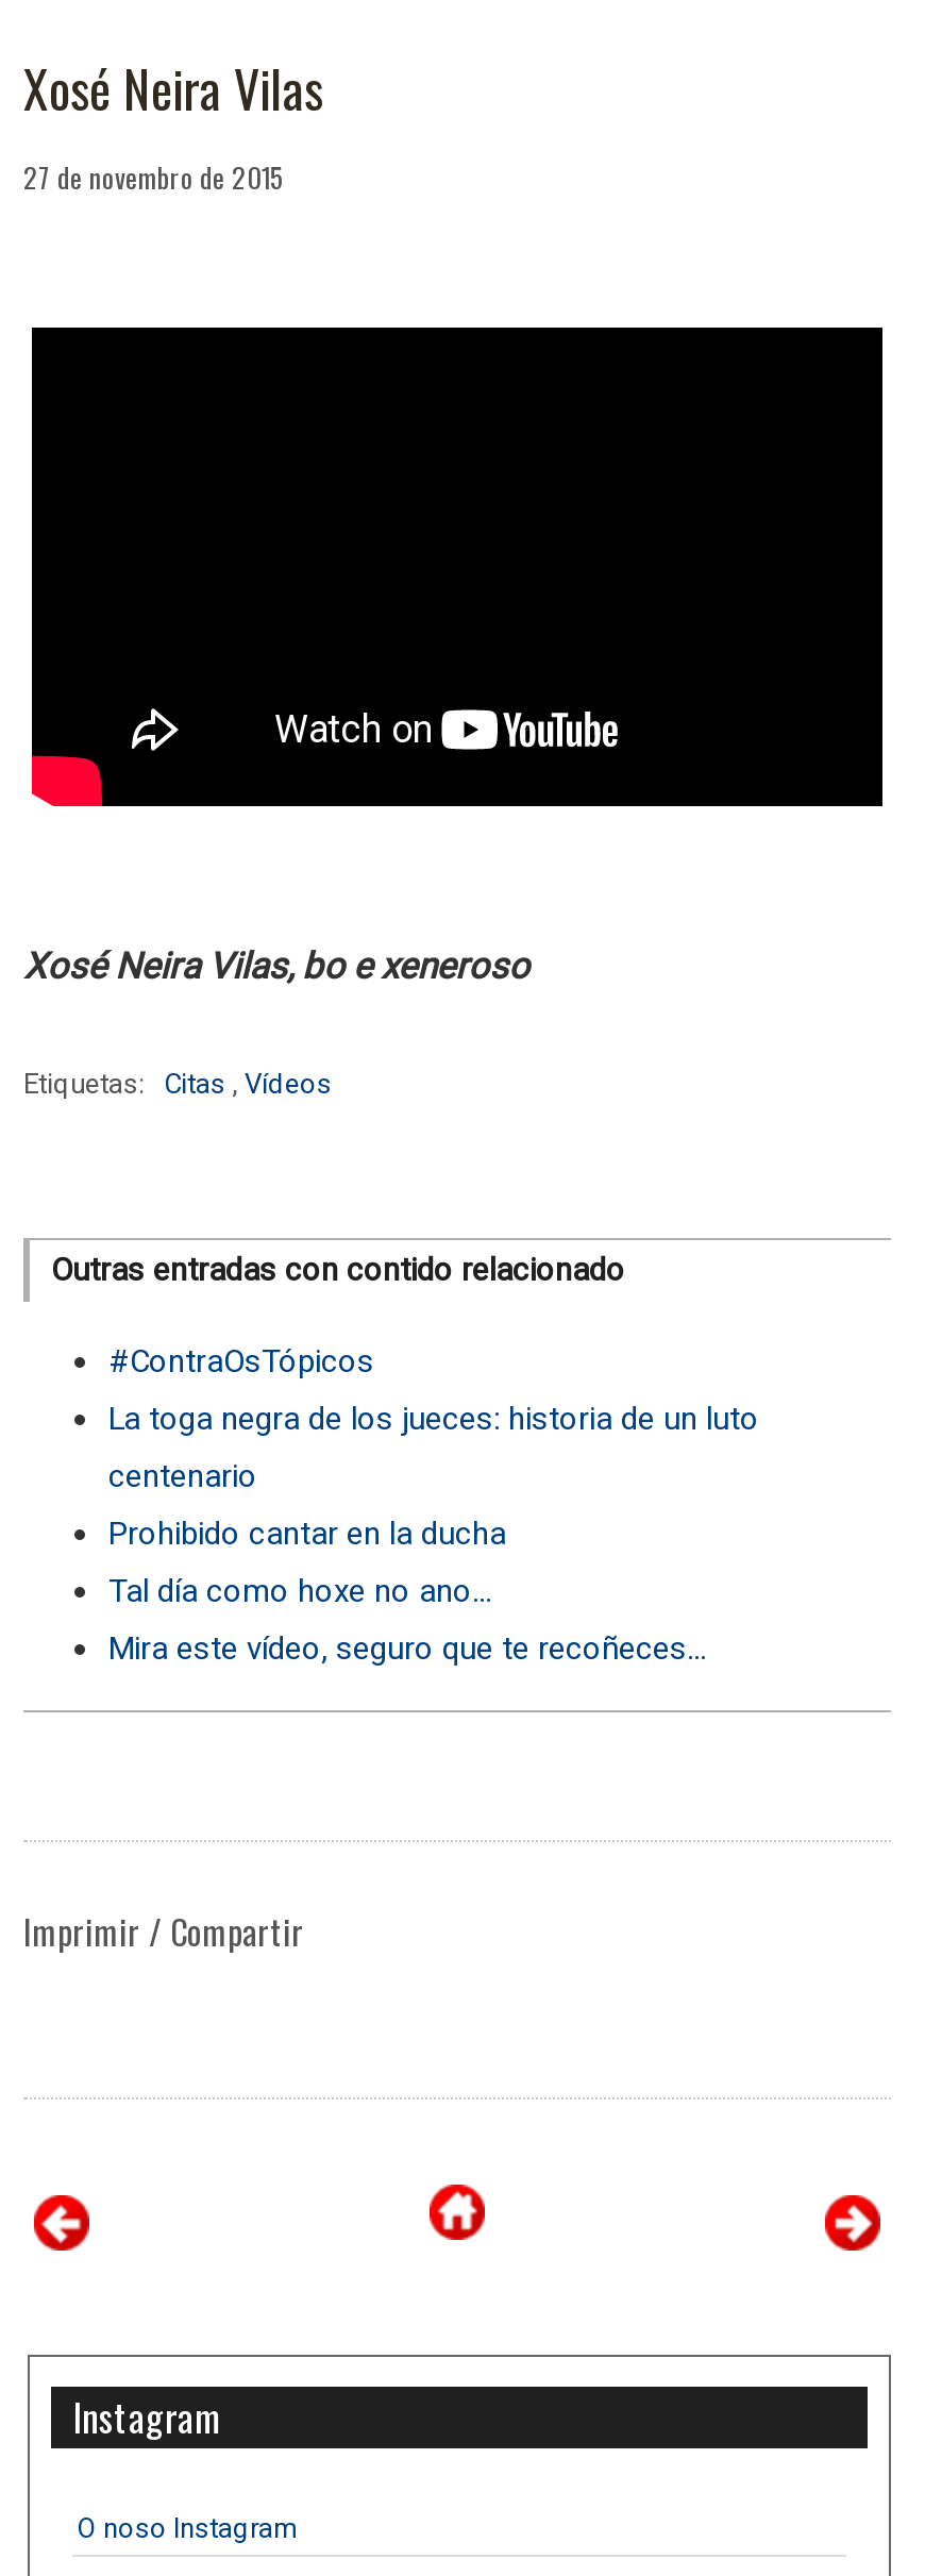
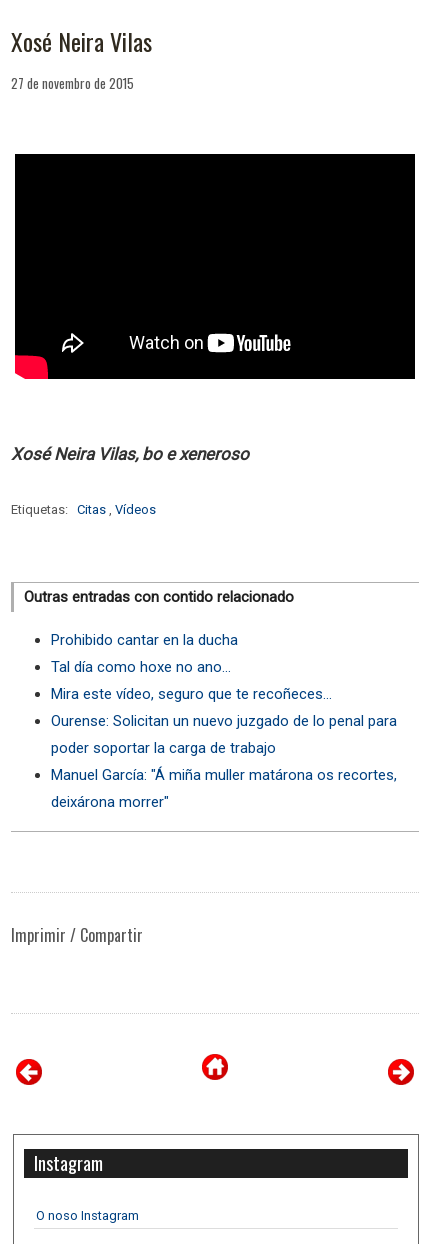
- #ContraOsTópicos
- La toga negra de los jueces: historia de un luto
- centenario

moved up: Prohibido cantar en la ducha | Tal día como hoxe no ano... | Mira este vídeo, seguro que te recoñeces...

+ Ourense: Solicitan un nuevo juzgado de lo penal para
+ poder soportar la carga de trabajo
+ Manuel García: "Á miña muller matárona os recortes,
+ deixárona morrer"
